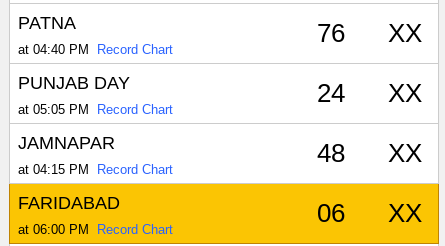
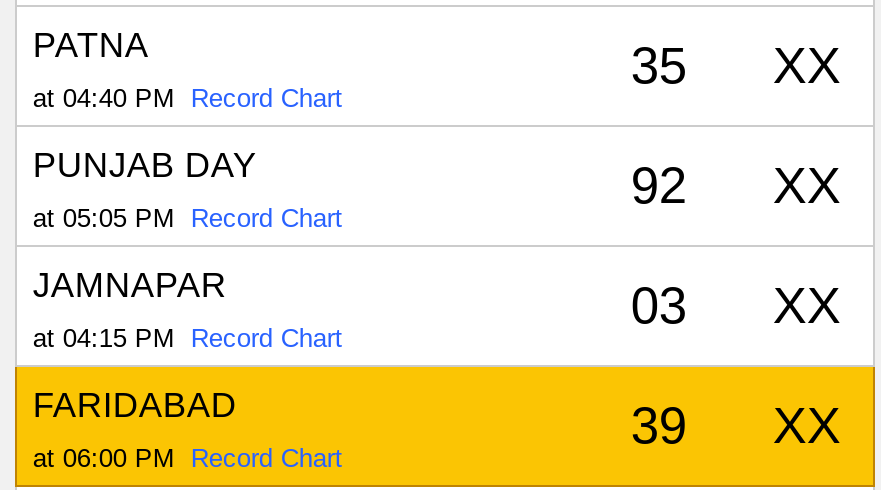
- 76 XX
+ 35 XX

- 24 XX
+ 92 XX

- 48 XX
+ 03 XX

- 06 XX
+ 39 XX
